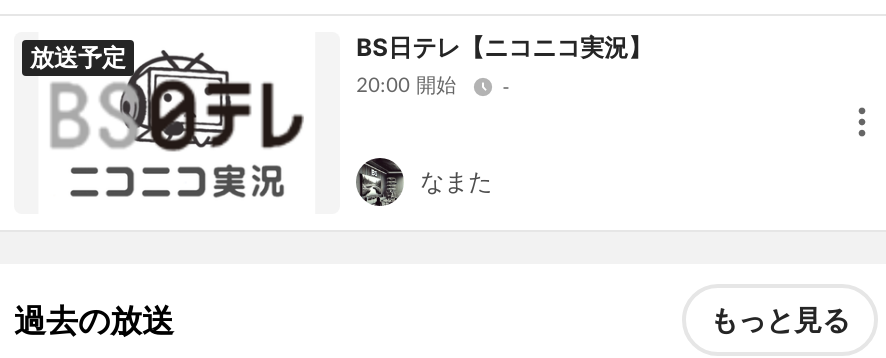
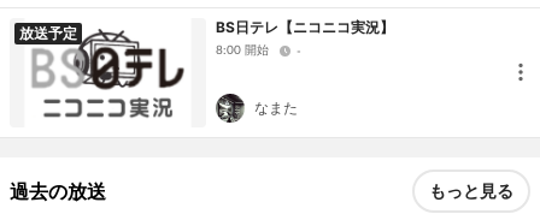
- 20:00 開始
+ 8:00 開始
